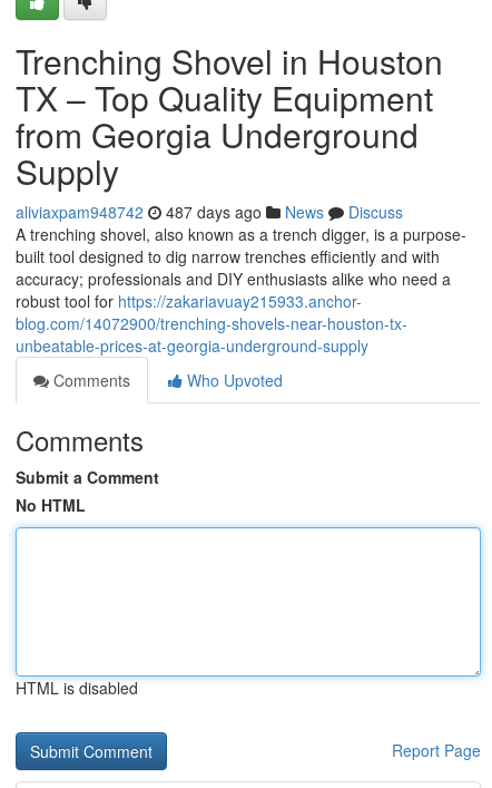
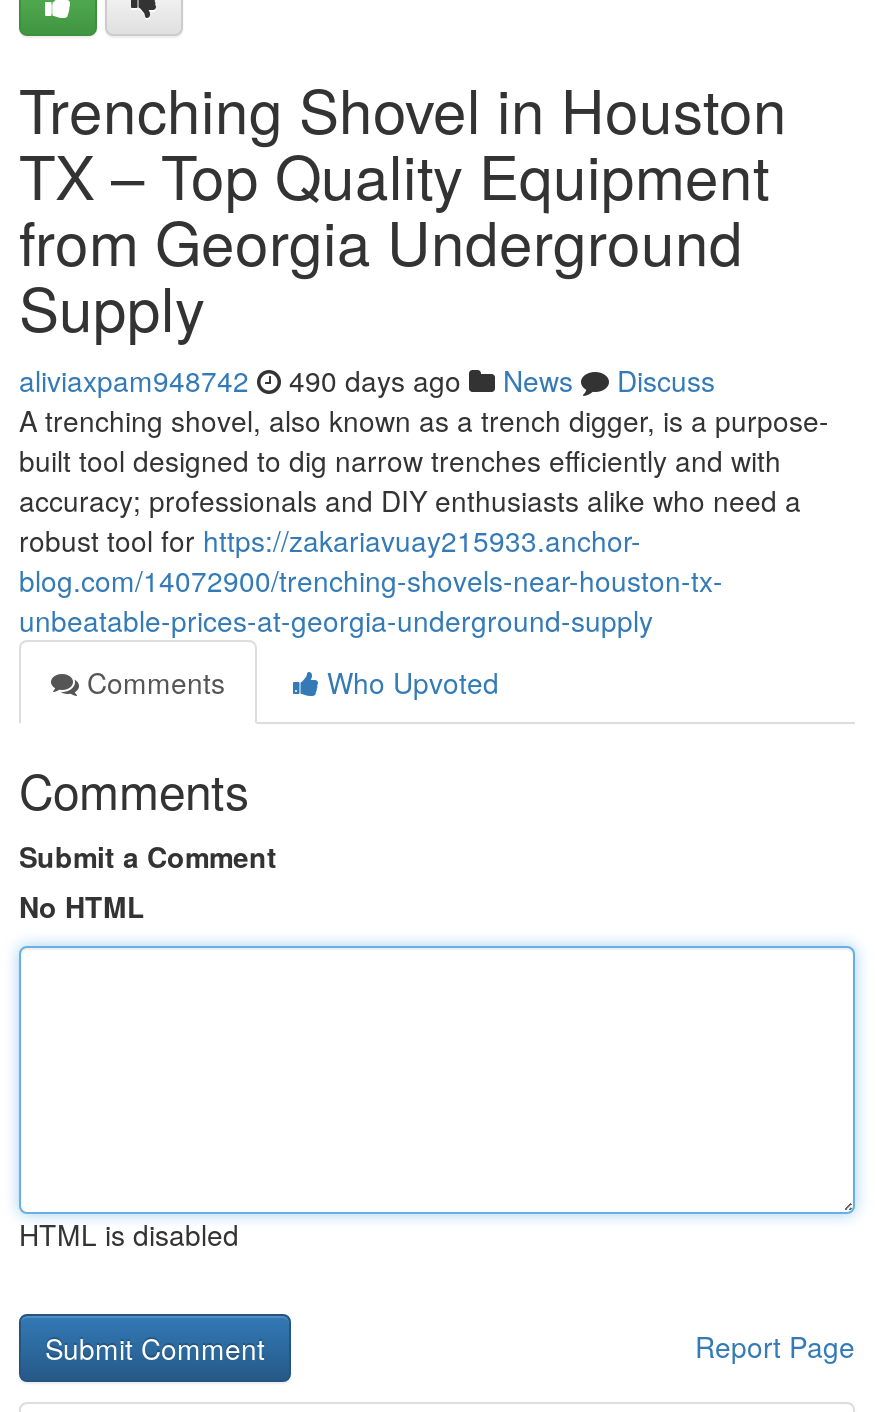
- aliviaxpam948742 487 days ago News Discuss
+ aliviaxpam948742 490 days ago News Discuss
